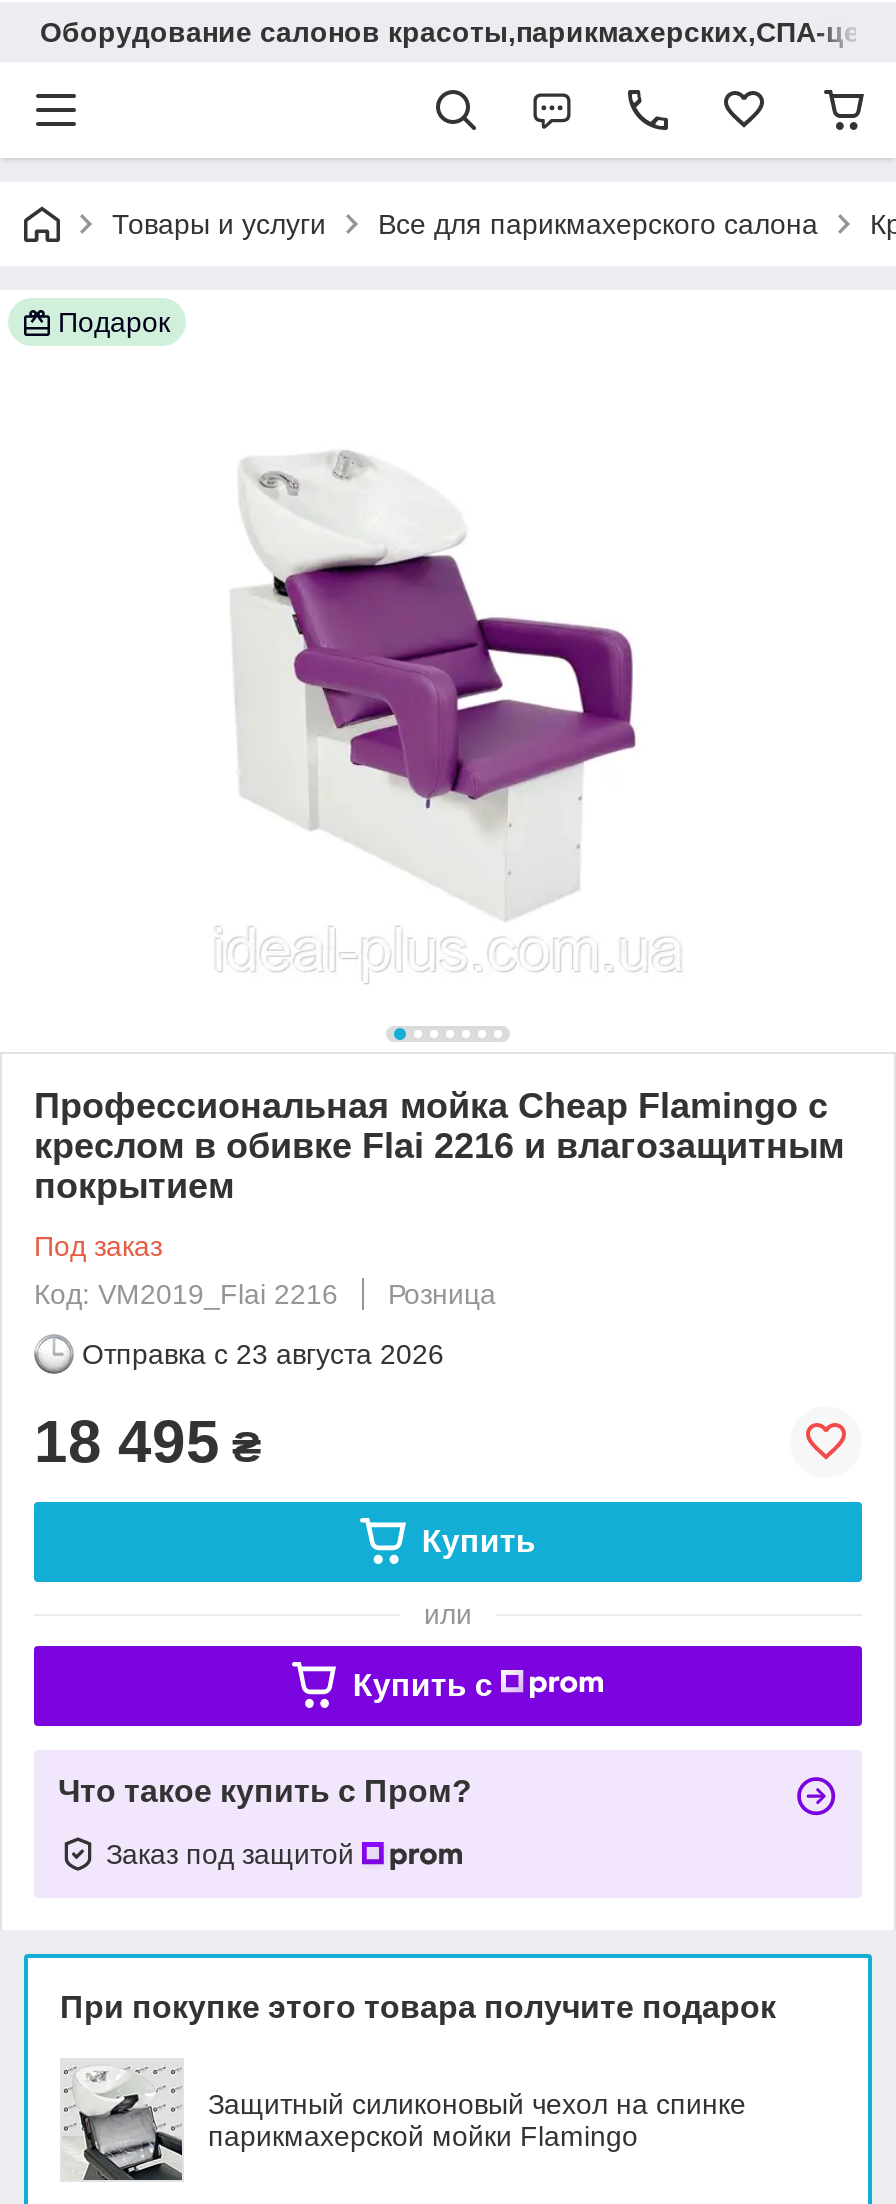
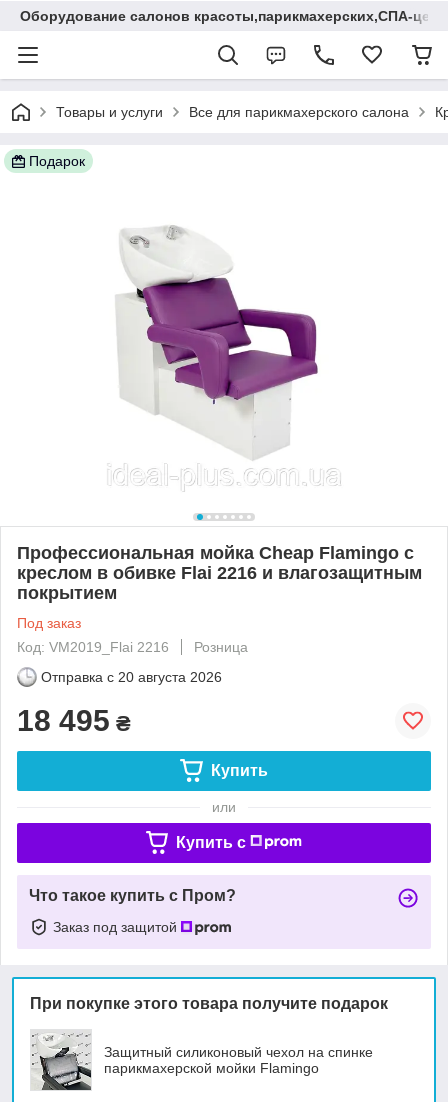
- Отправка с 23 августа 2026
+ Отправка с 20 августа 2026
